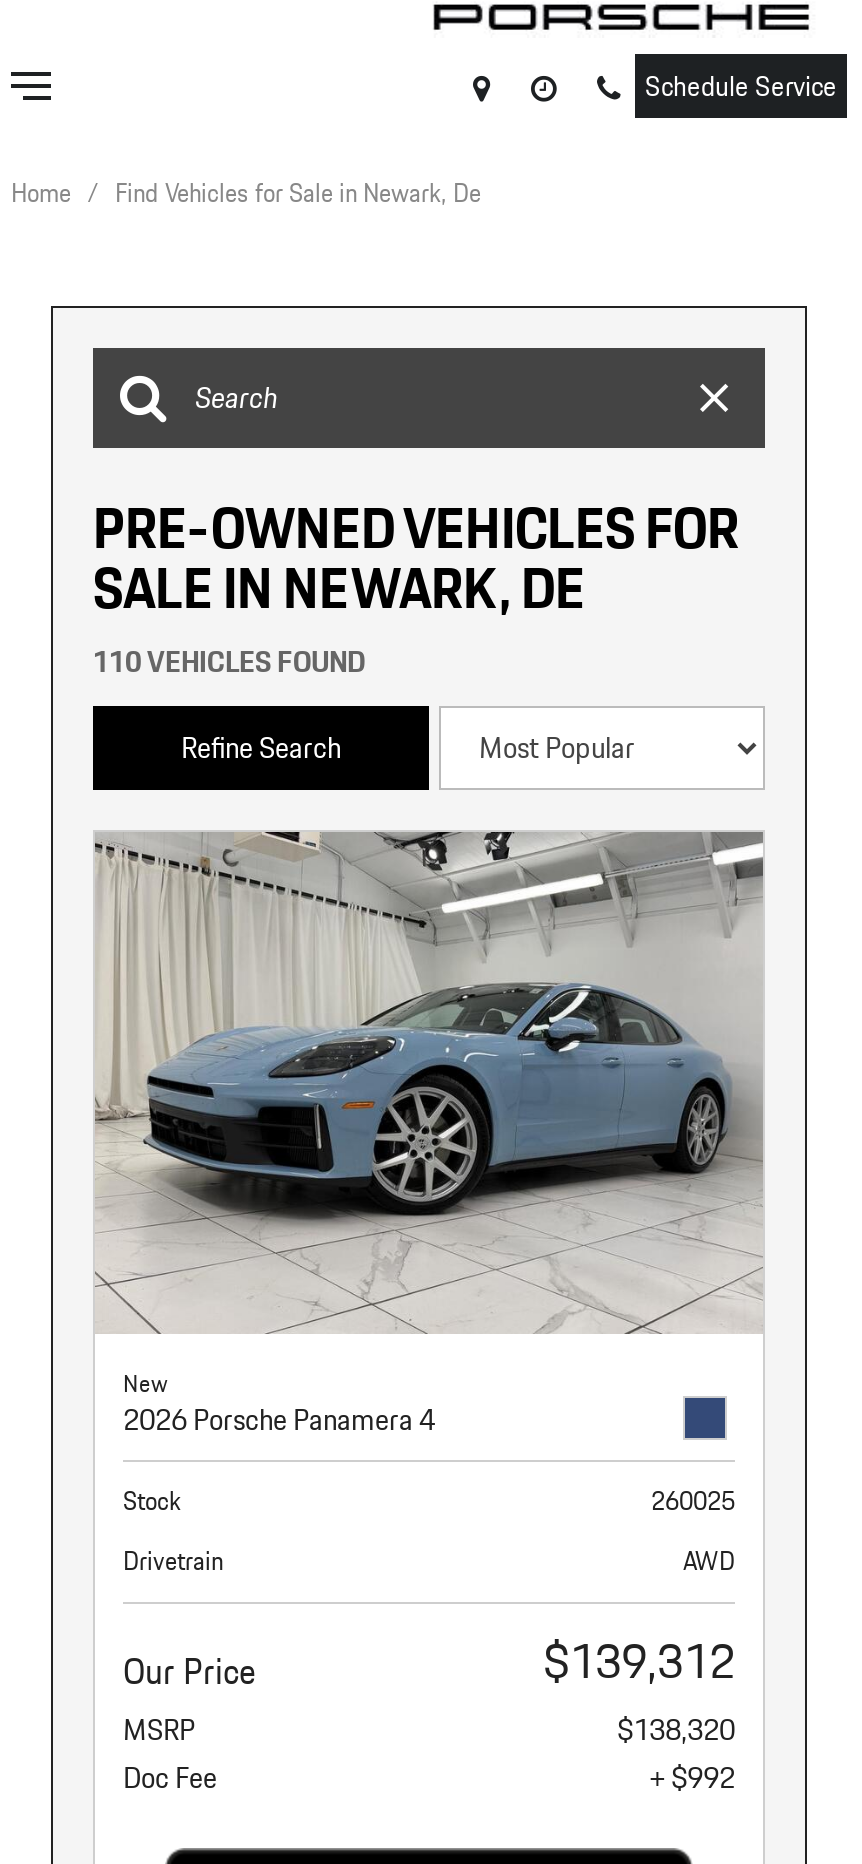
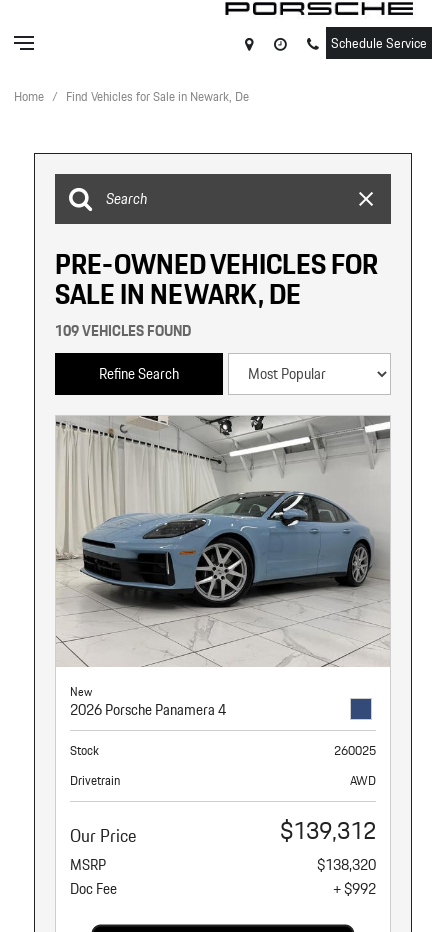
- 110 VEHICLES FOUND
+ 109 VEHICLES FOUND
